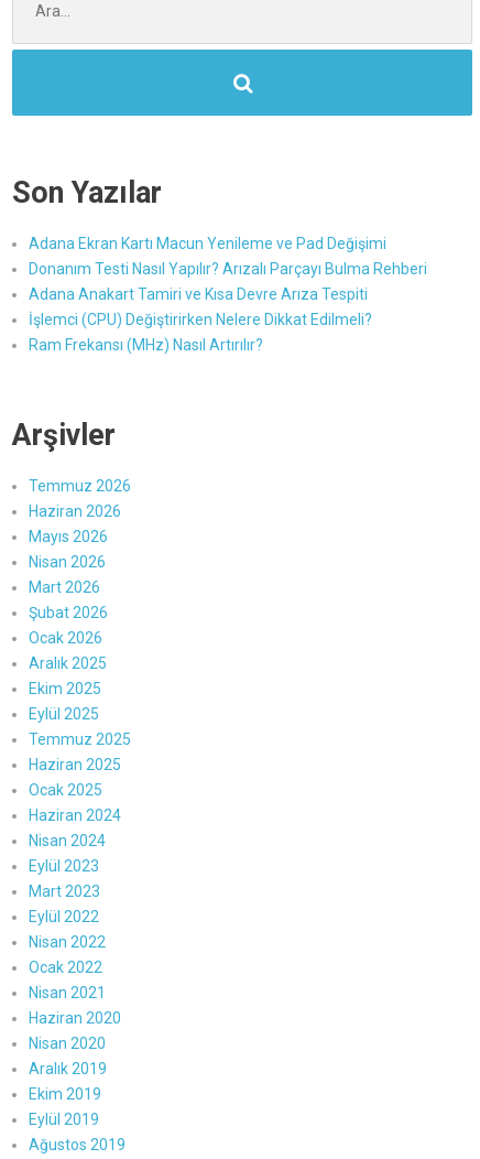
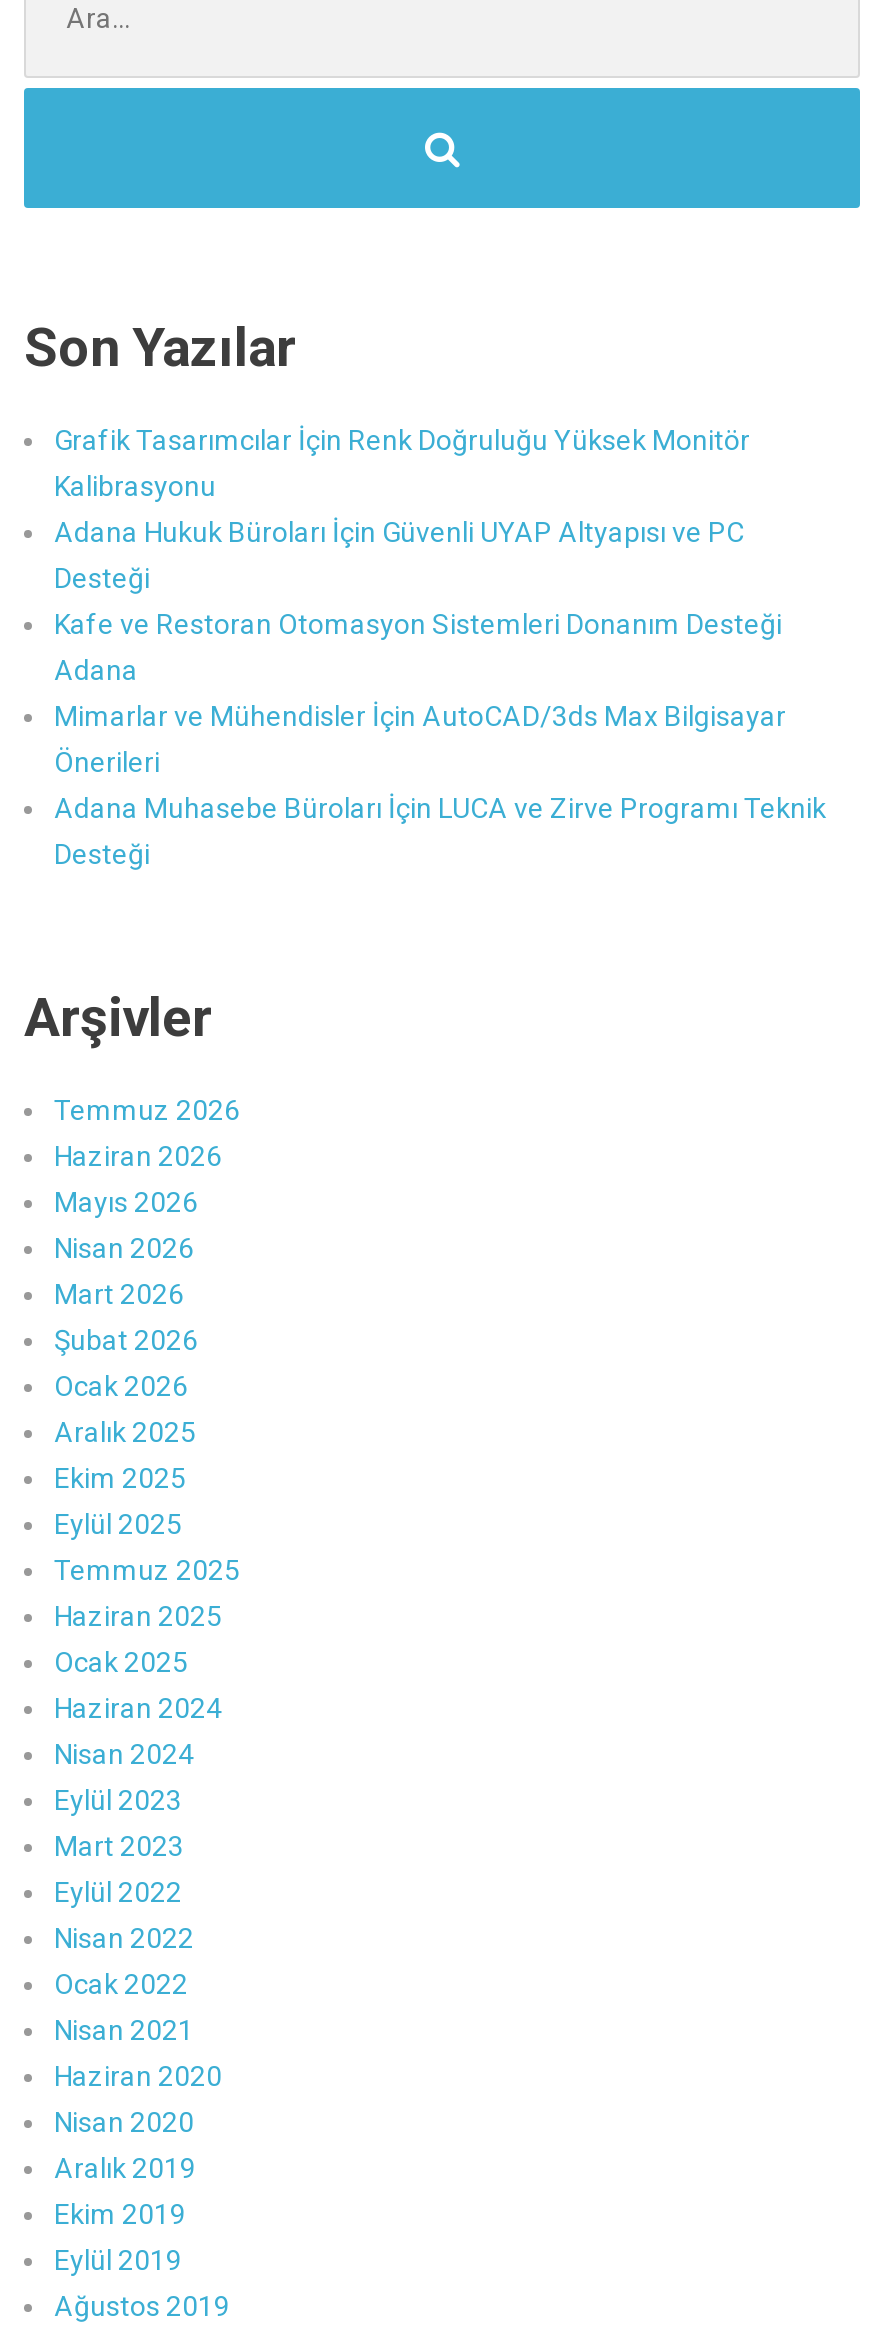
- Adana Ekran Kartı Macun Yenileme ve Pad Değişimi
- Donanım Testi Nasıl Yapılır? Arızalı Parçayı Bulma Rehberi
- Adana Anakart Tamiri ve Kısa Devre Arıza Tespiti
- İşlemci (CPU) Değiştirirken Nelere Dikkat Edilmeli?
- Ram Frekansı (MHz) Nasıl Artırılır?
+ Grafik Tasarımcılar İçin Renk Doğruluğu Yüksek Monitör
+ Kalibrasyonu
+ Adana Hukuk Büroları İçin Güvenli UYAP Altyapısı ve PC
+ Desteği
+ Kafe ve Restoran Otomasyon Sistemleri Donanım Desteği
+ Adana
+ Mimarlar ve Mühendisler İçin AutoCAD/3ds Max Bilgisayar
+ Önerileri
+ Adana Muhasebe Büroları İçin LUCA ve Zirve Programı Teknik
+ Desteği
